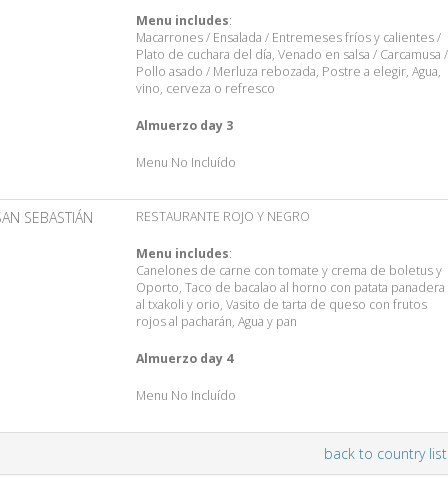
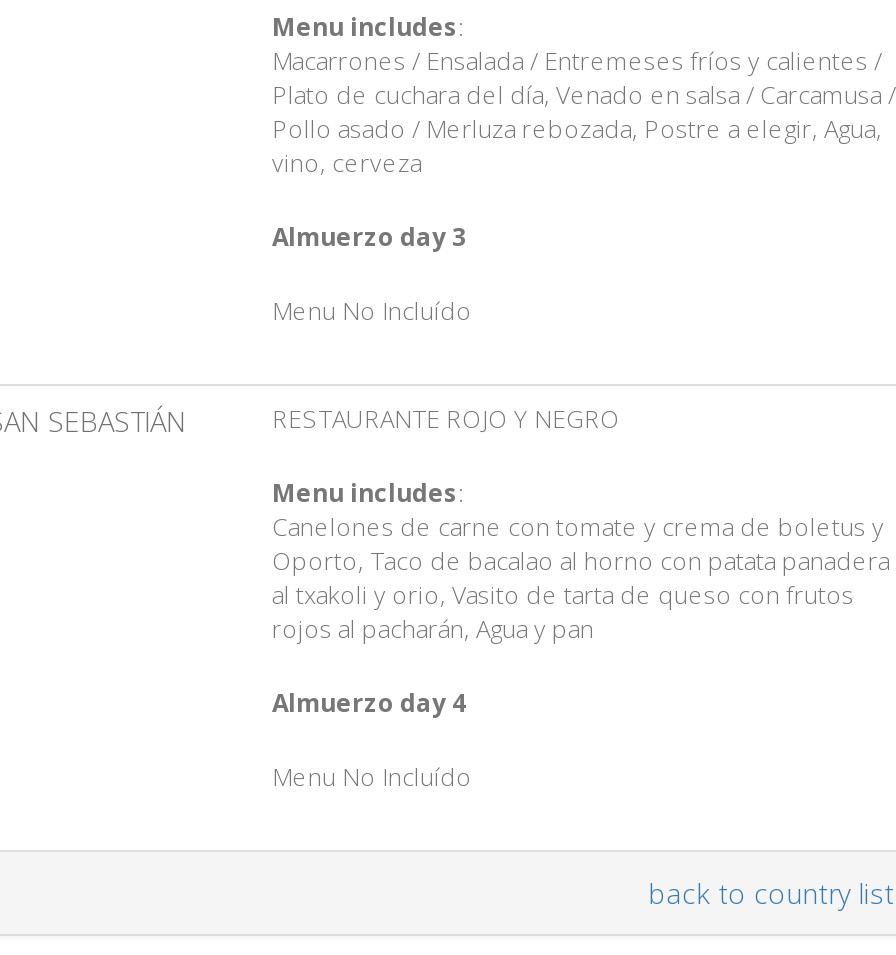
- vino, cerveza o refresco
+ vino, cerveza
